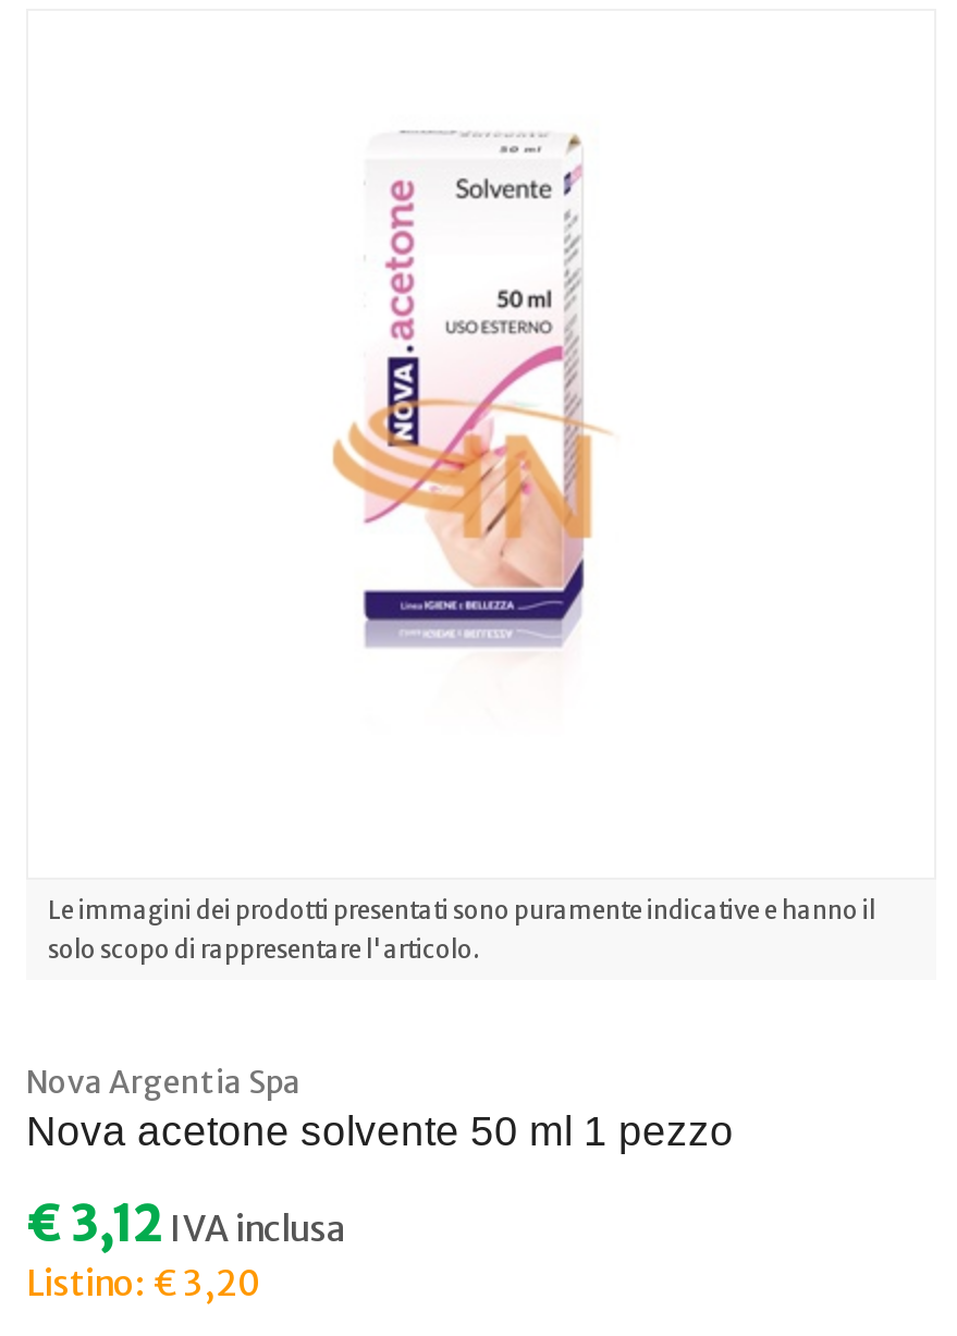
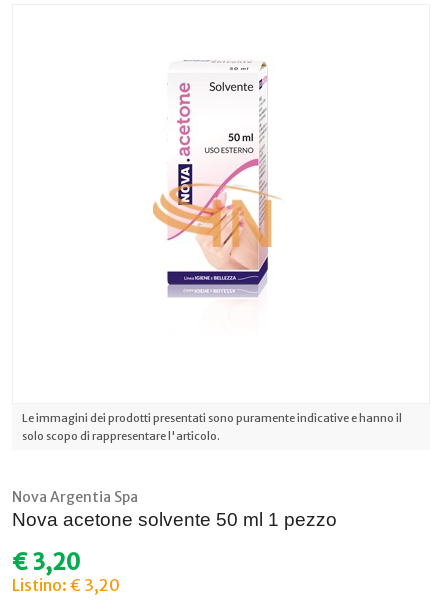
- € 3,12 IVA inclusa
+ € 3,20
